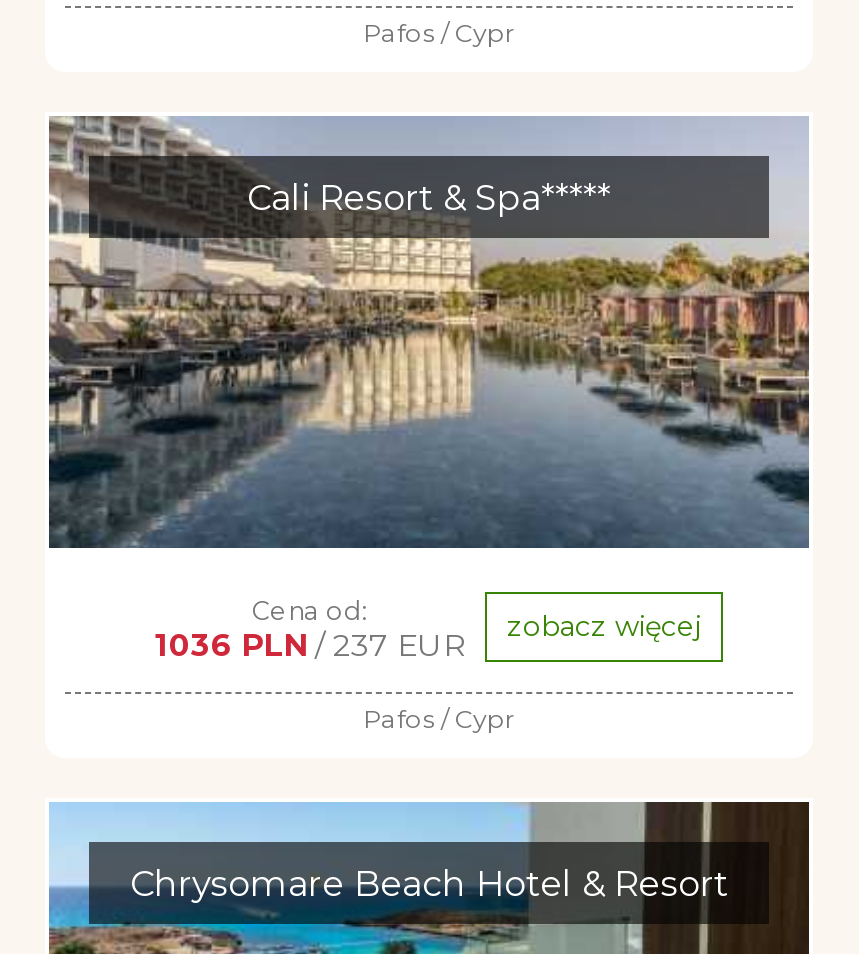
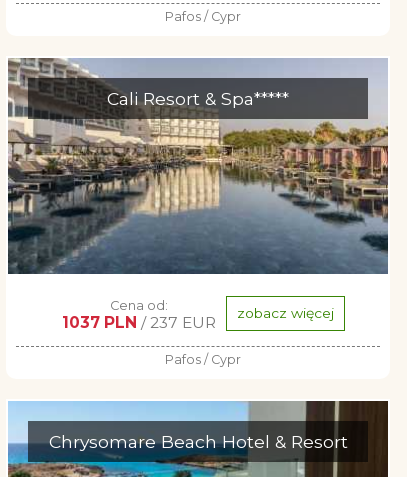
- 1036 PLN / 237 EUR zobacz więcej
+ 1037 PLN / 237 EUR zobacz więcej
